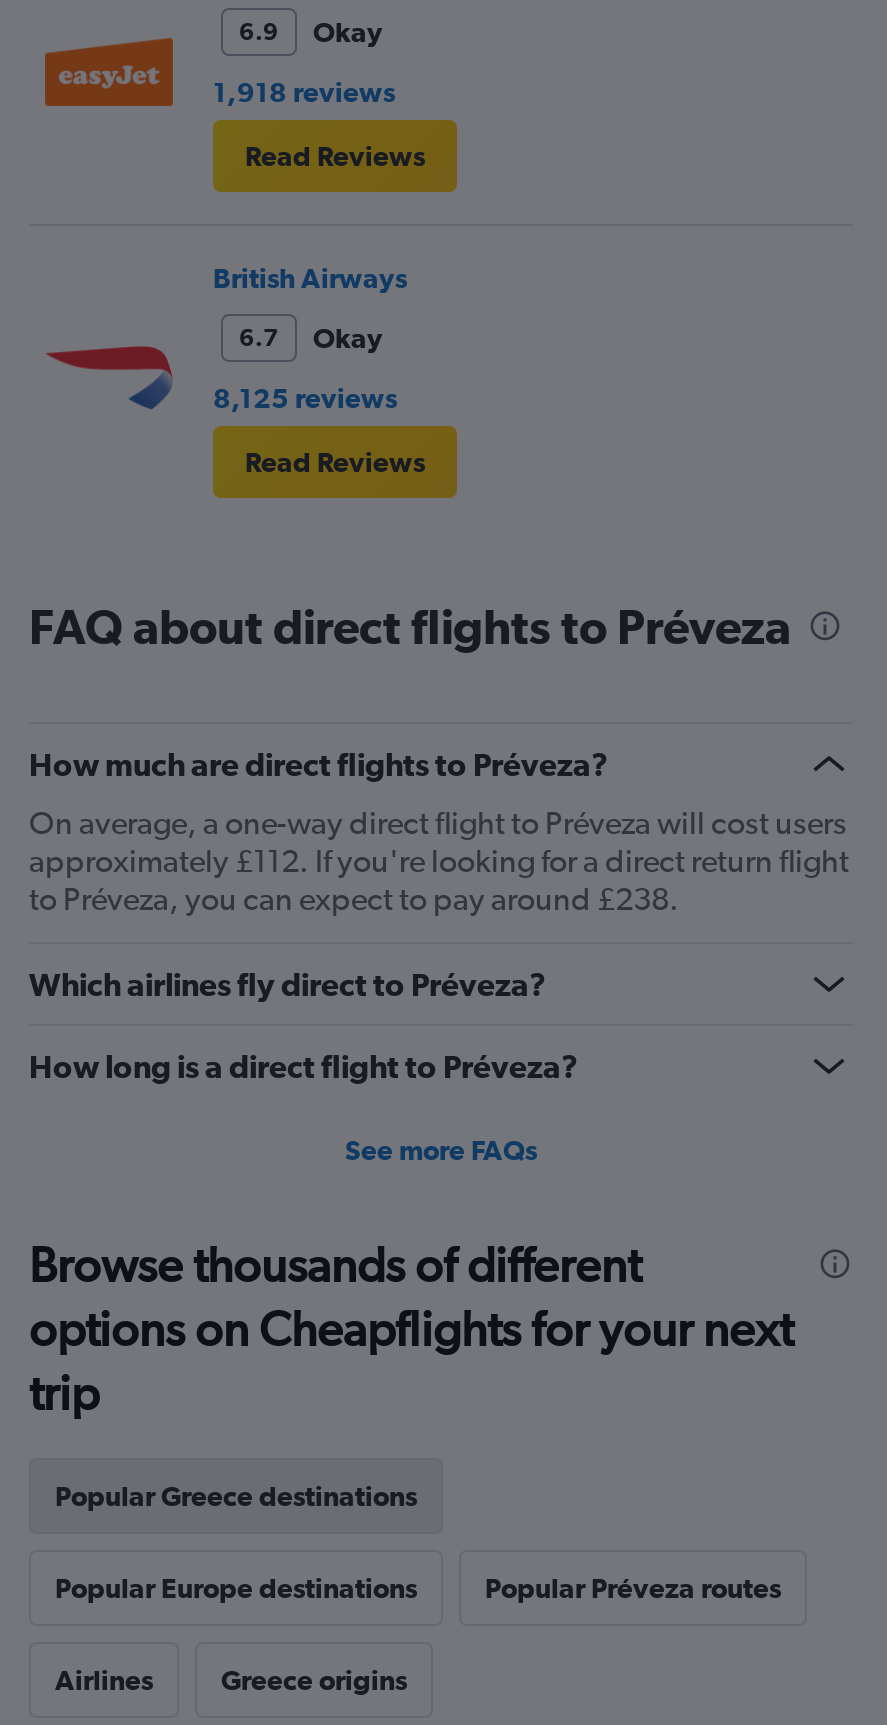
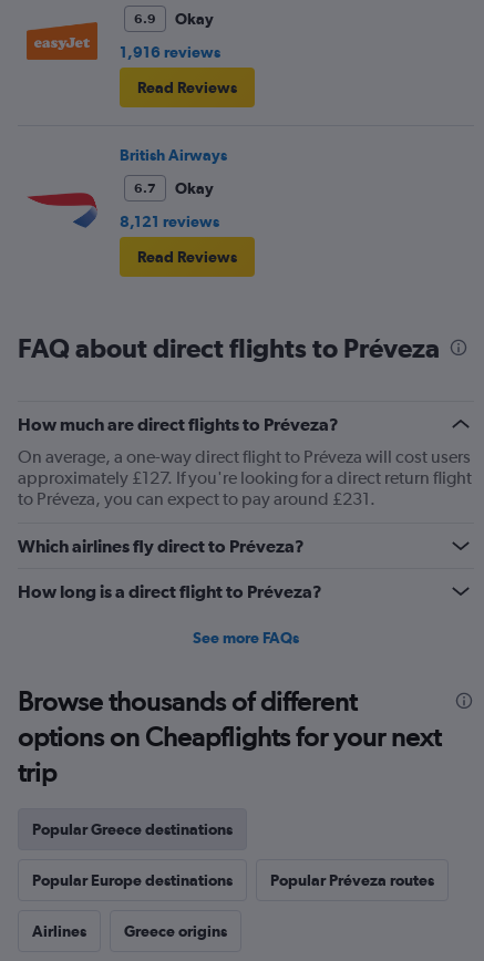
- 1,918 reviews
+ 1,916 reviews

- 8,125 reviews
+ 8,121 reviews

- approximately £112. If you're looking for a direct return flight
+ approximately £127. If you're looking for a direct return flight

- to Préveza, you can expect to pay around £238.
+ to Préveza, you can expect to pay around £231.
